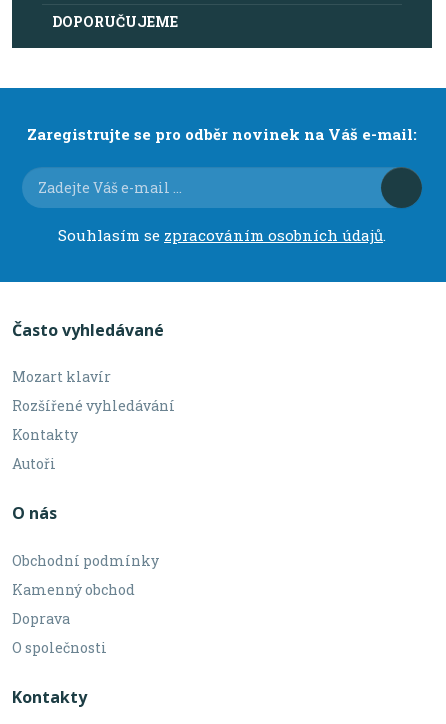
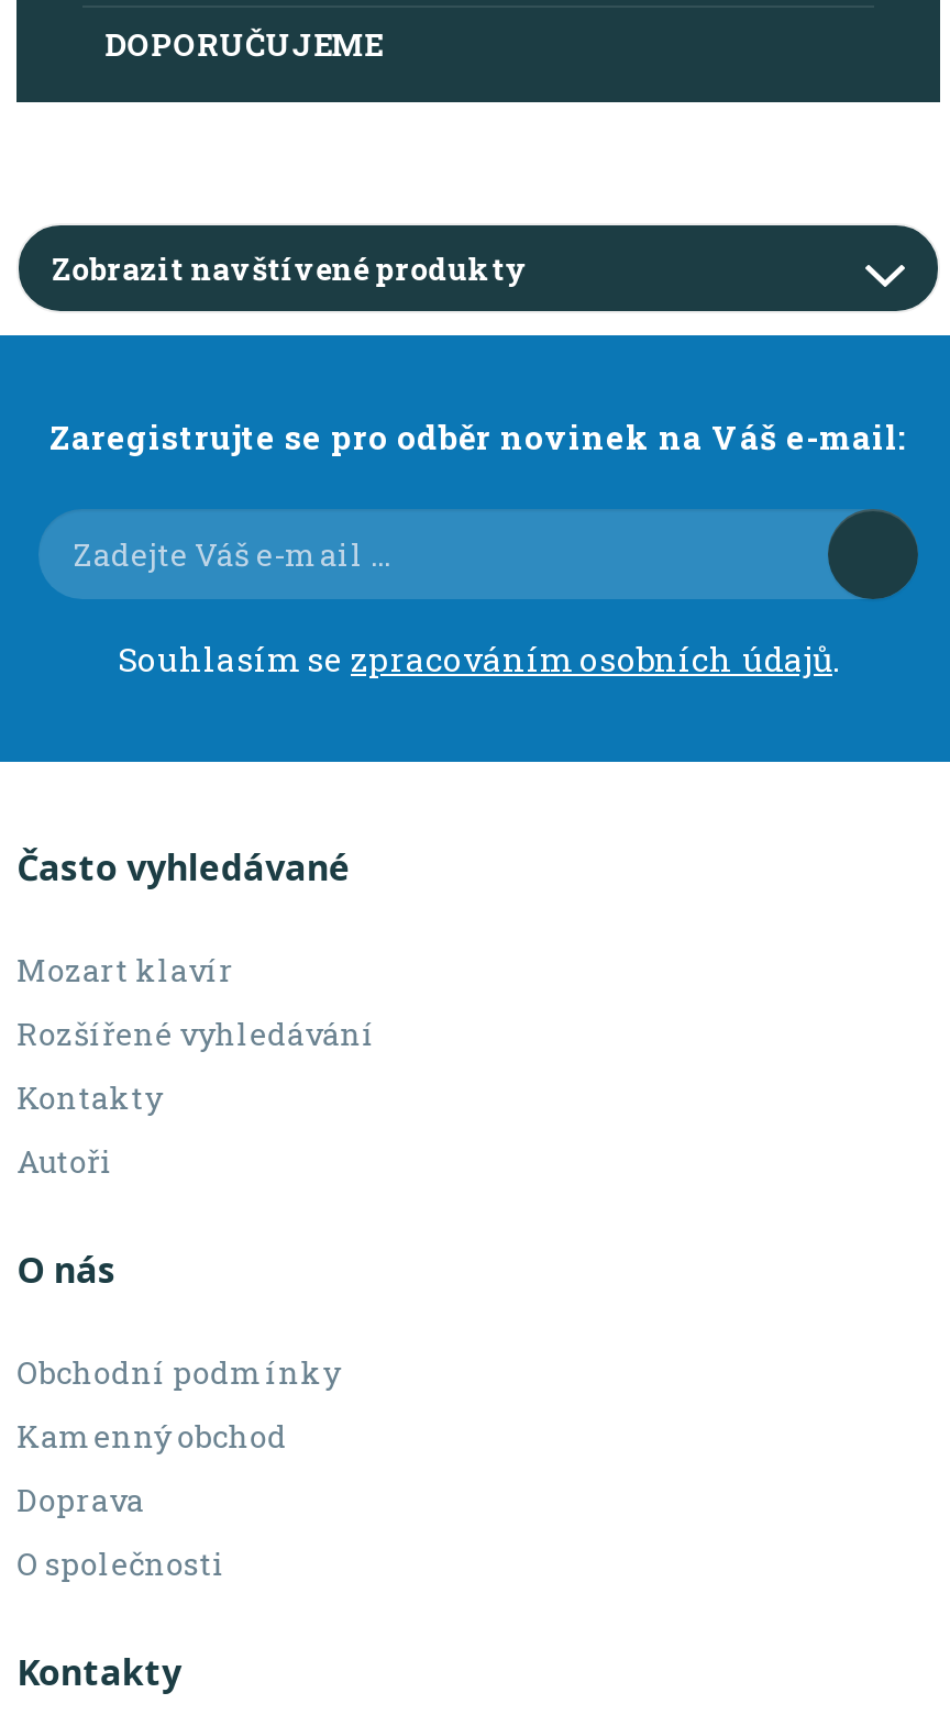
+ Zobrazit navštívené produkty
